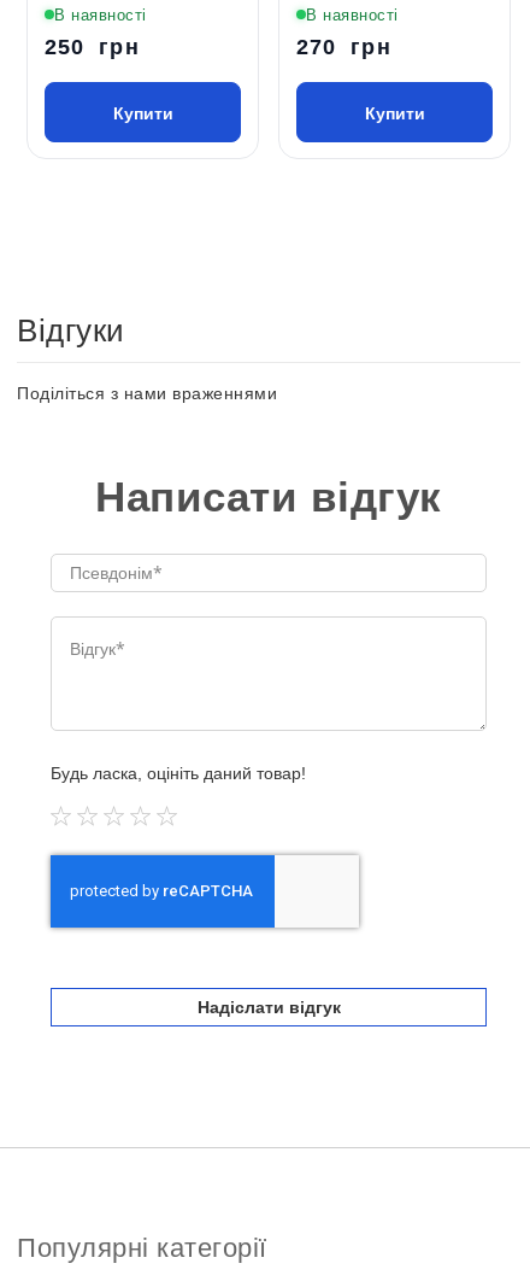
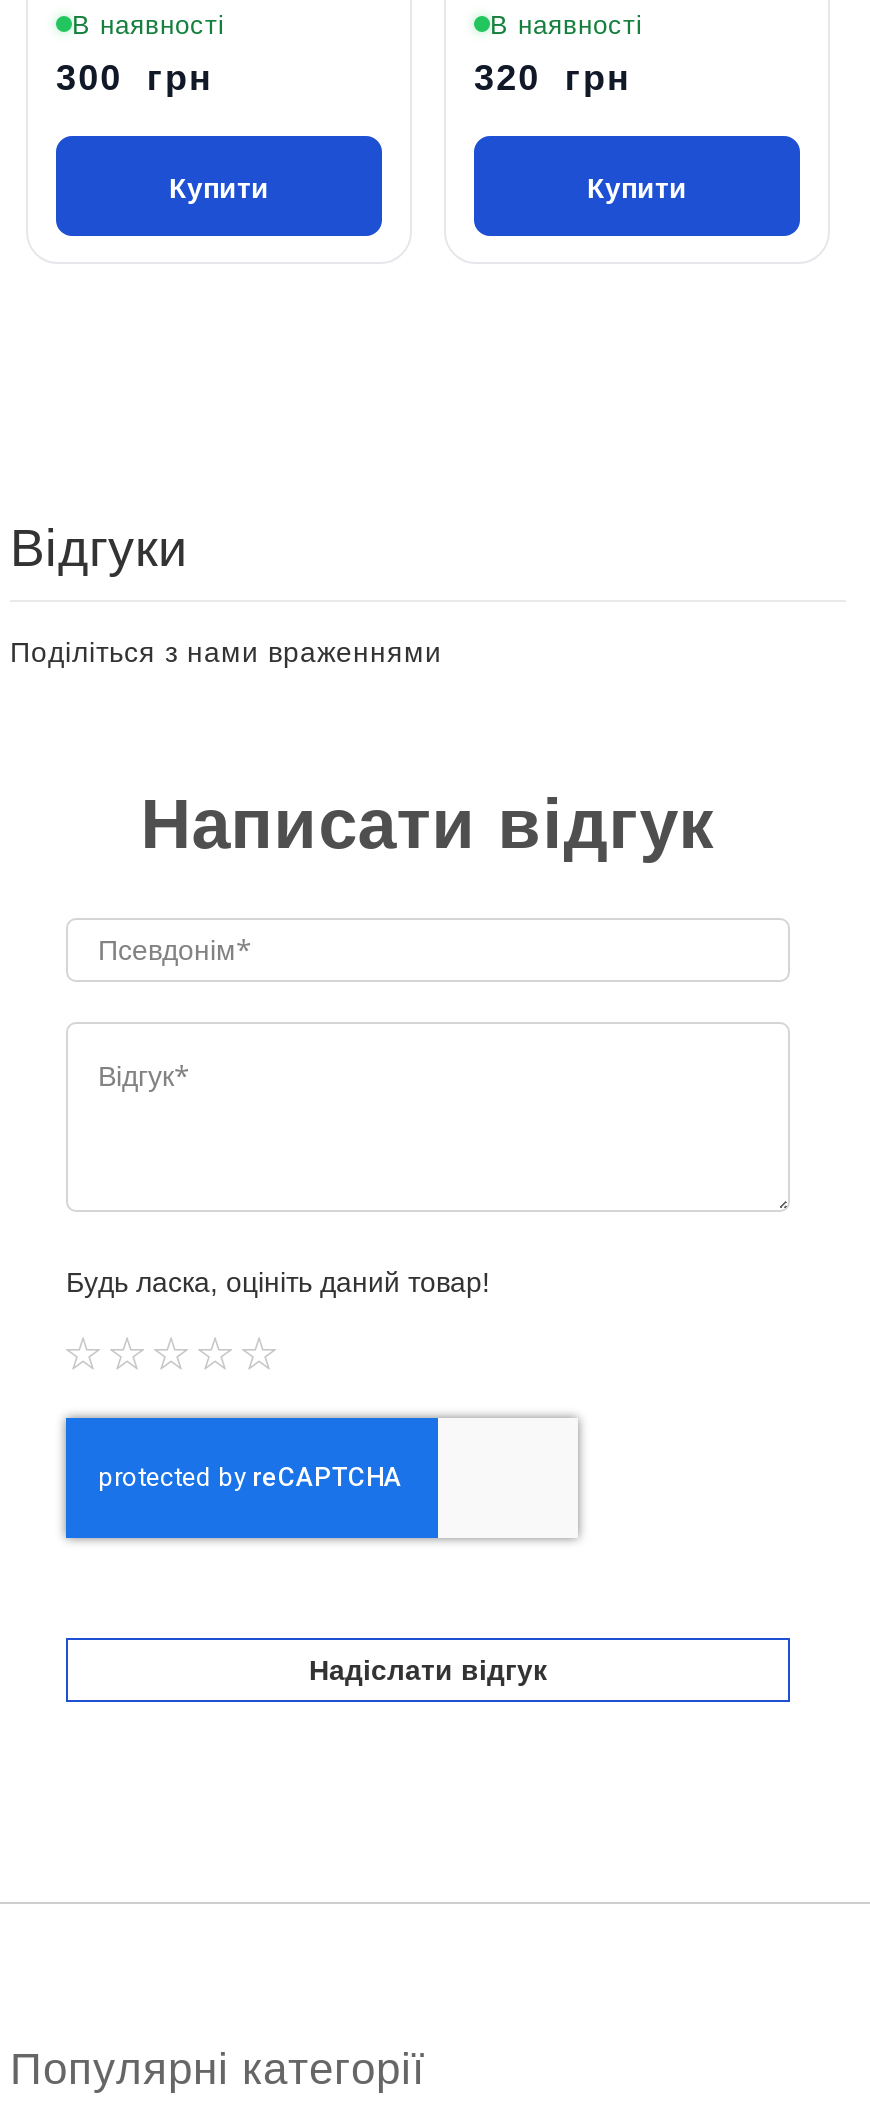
- 250 грн
+ 300 грн

- 270 грн
+ 320 грн
